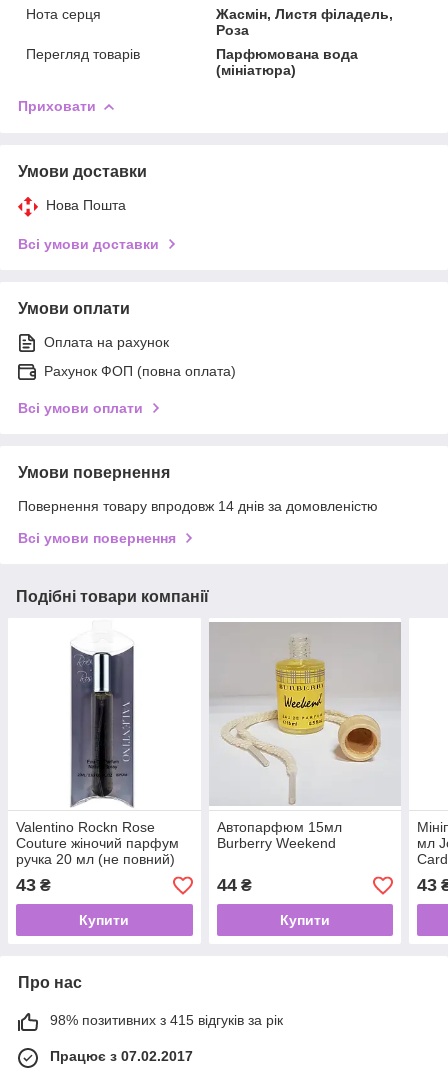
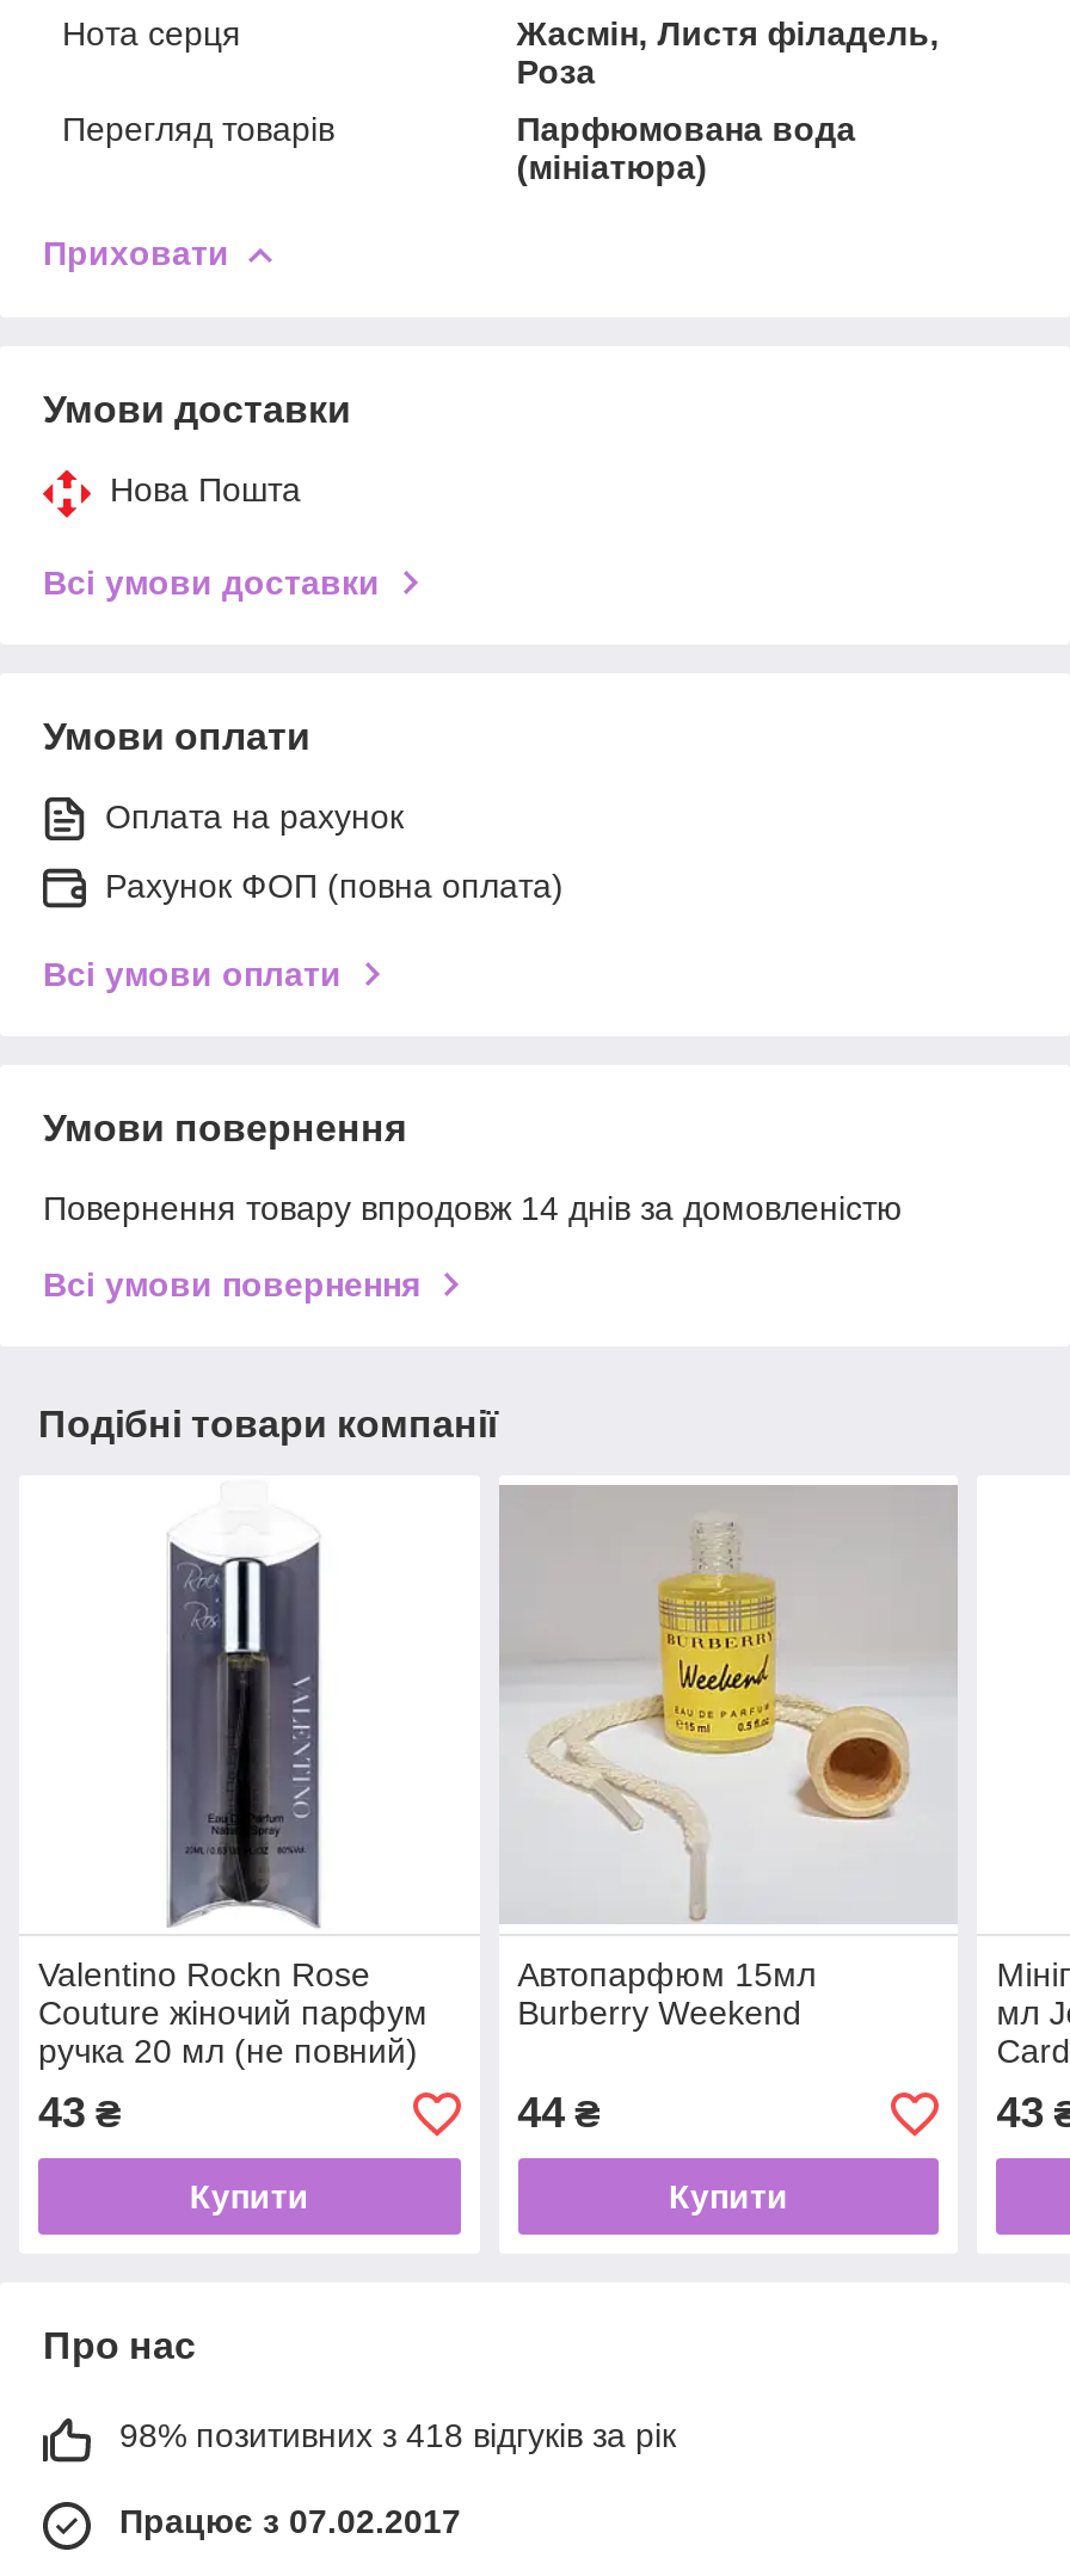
- 98% позитивних з 415 відгуків за рік
+ 98% позитивних з 418 відгуків за рік
